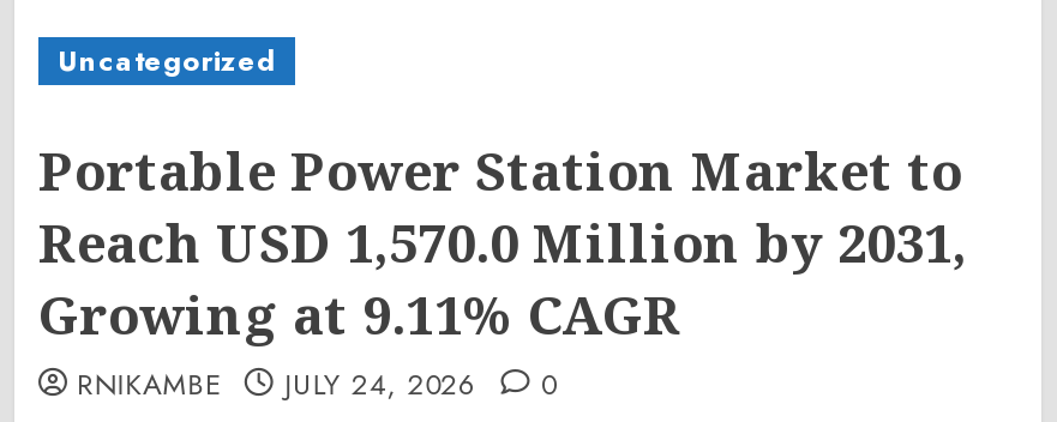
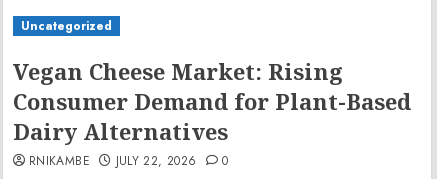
- Portable Power Station Market to
- Reach USD 1,570.0 Million by 2031,
- Growing at 9.11% CAGR
+ Vegan Cheese Market: Rising
+ Consumer Demand for Plant-Based
+ Dairy Alternatives

- RNIKAMBE JULY 24, 2026 0
+ RNIKAMBE JULY 22, 2026 0
